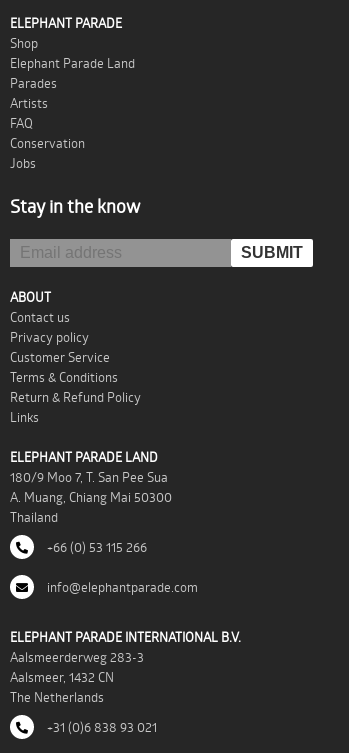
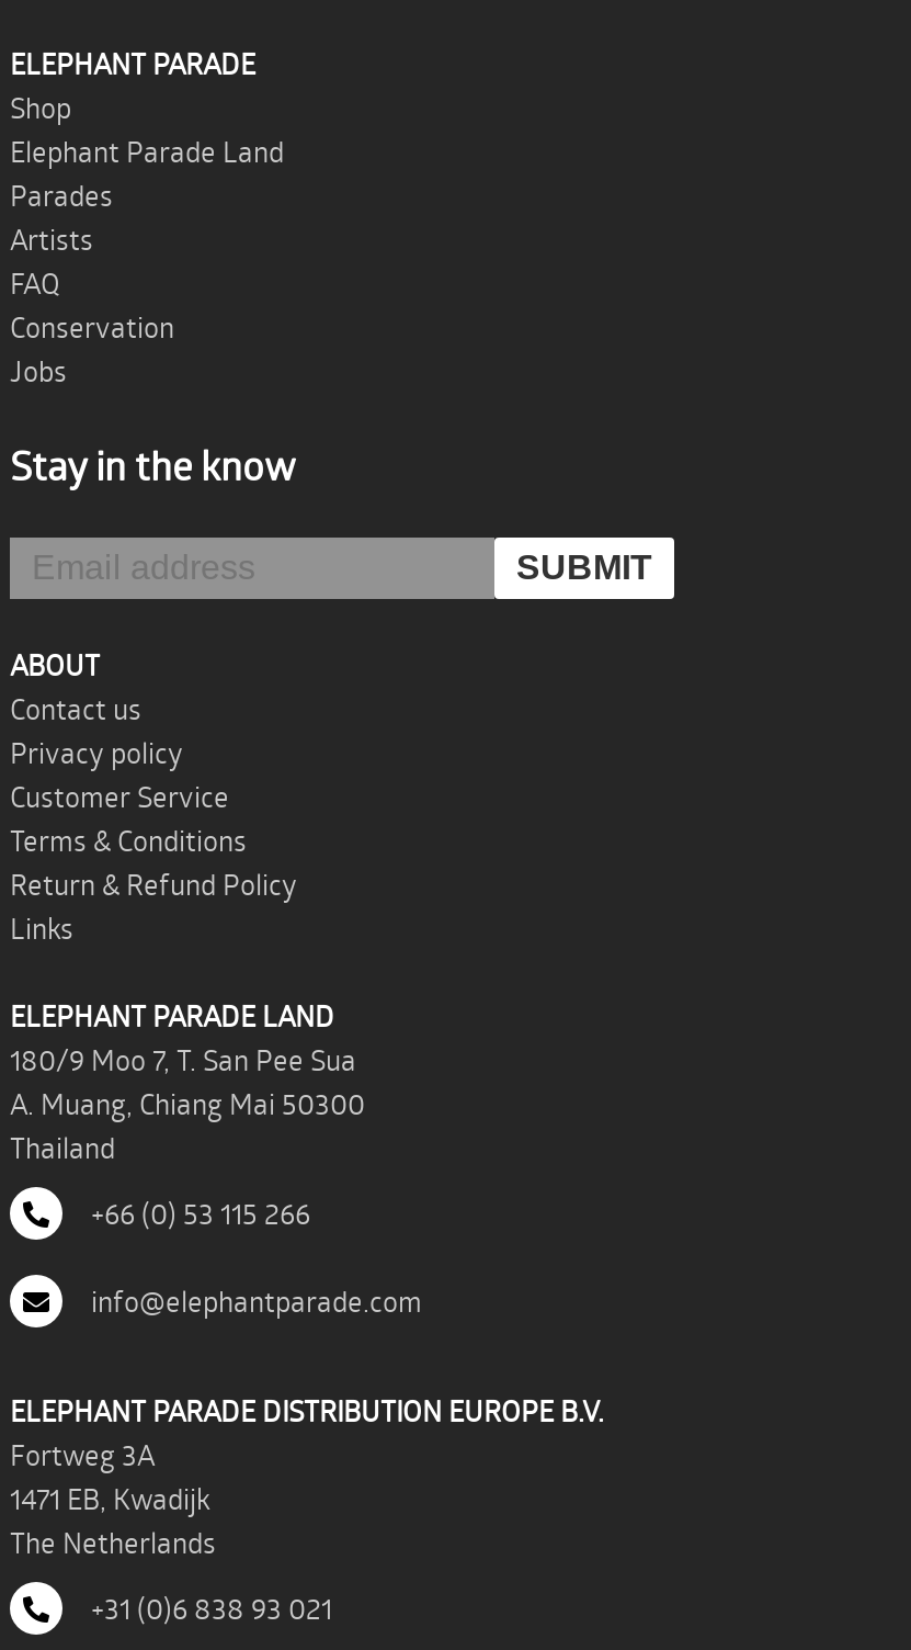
- ELEPHANT PARADE INTERNATIONAL B.V.
- Aalsmeerderweg 283-3
- Aalsmeer, 1432 CN
+ ELEPHANT PARADE DISTRIBUTION EUROPE B.V.
+ Fortweg 3A
+ 1471 EB, Kwadijk
